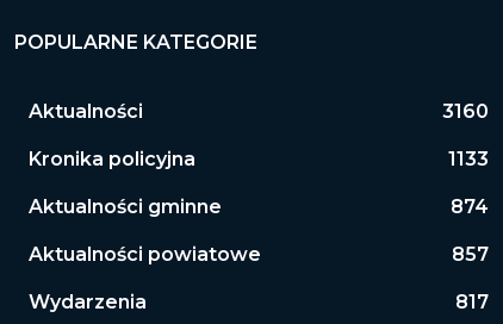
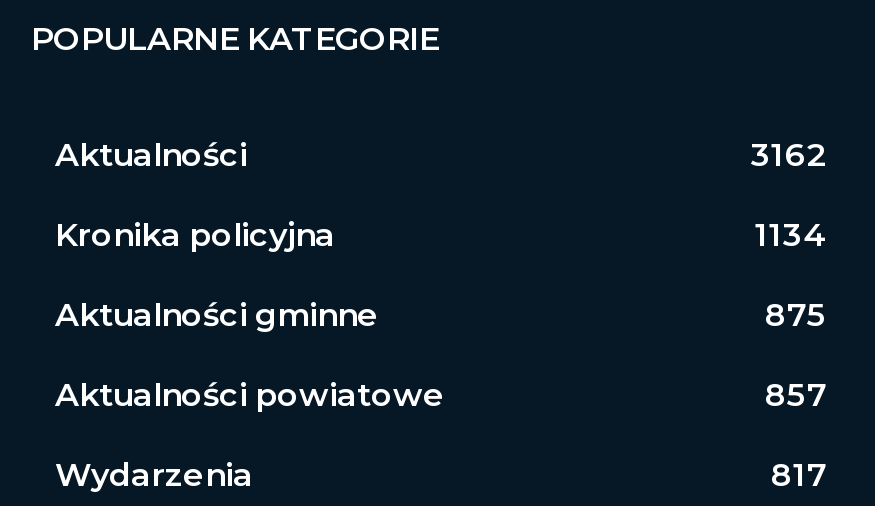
- 3160
+ 3162

- 1133
+ 1134

- 874
+ 875
